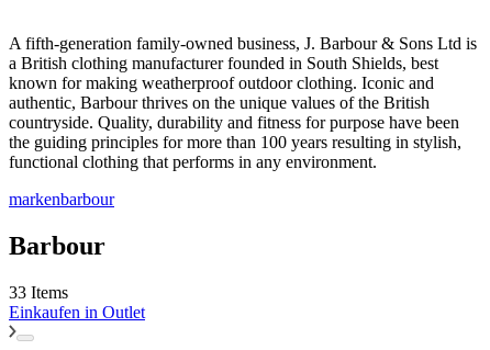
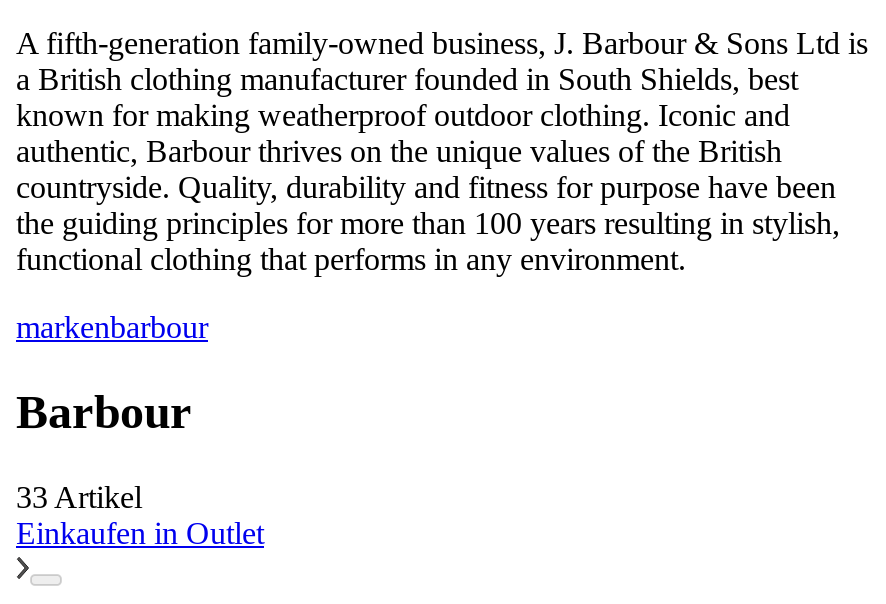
- 33 Items
+ 33 Artikel
